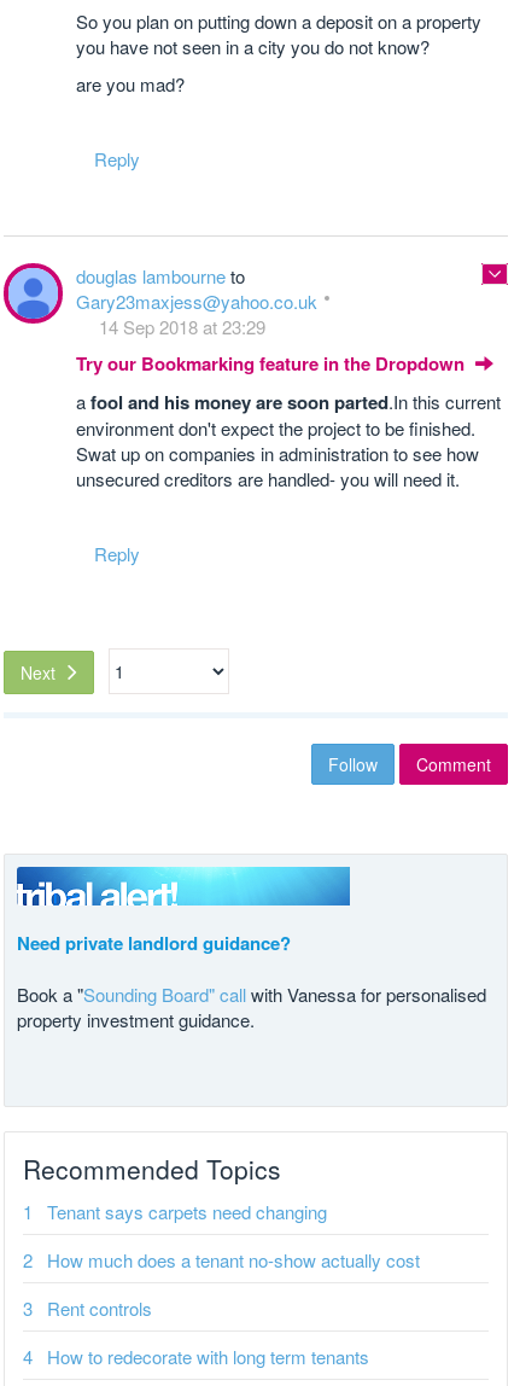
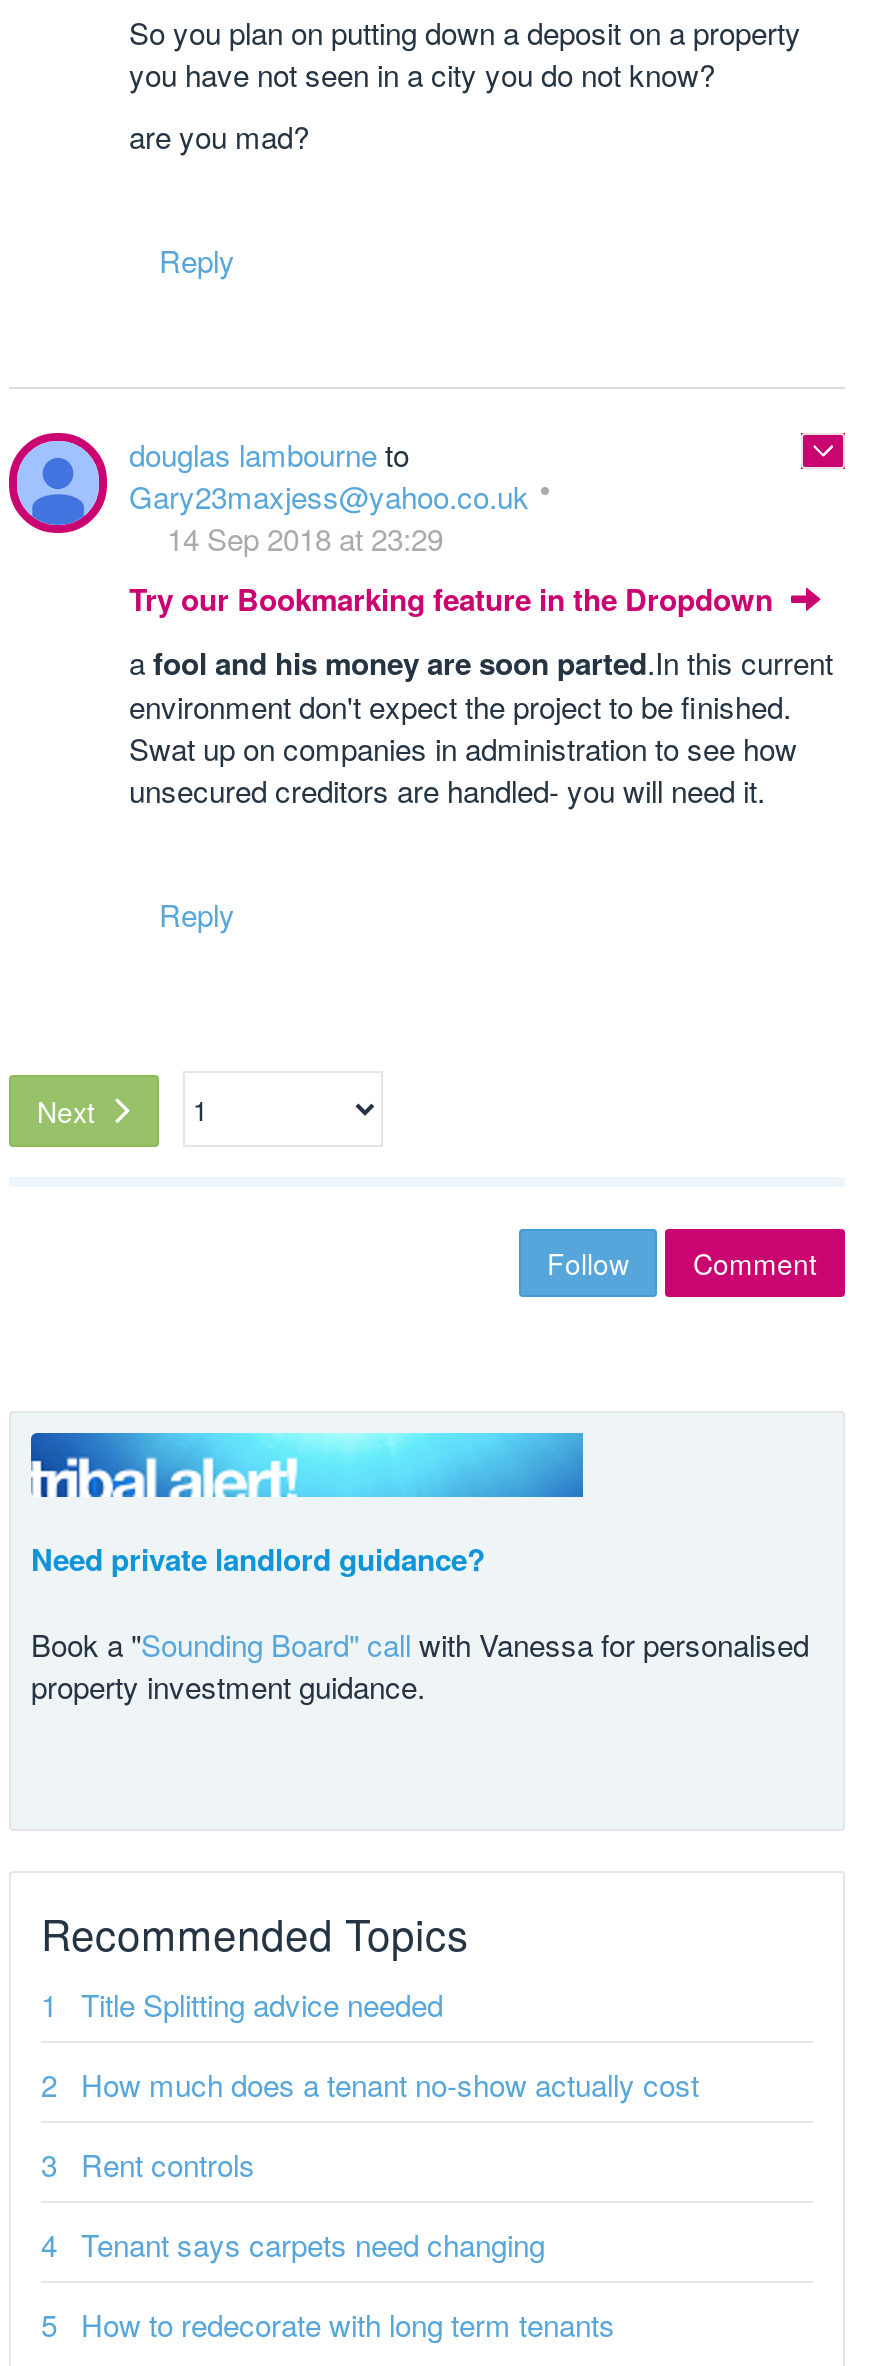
+ Title Splitting advice needed

moved down: Tenant says carpets need changing
